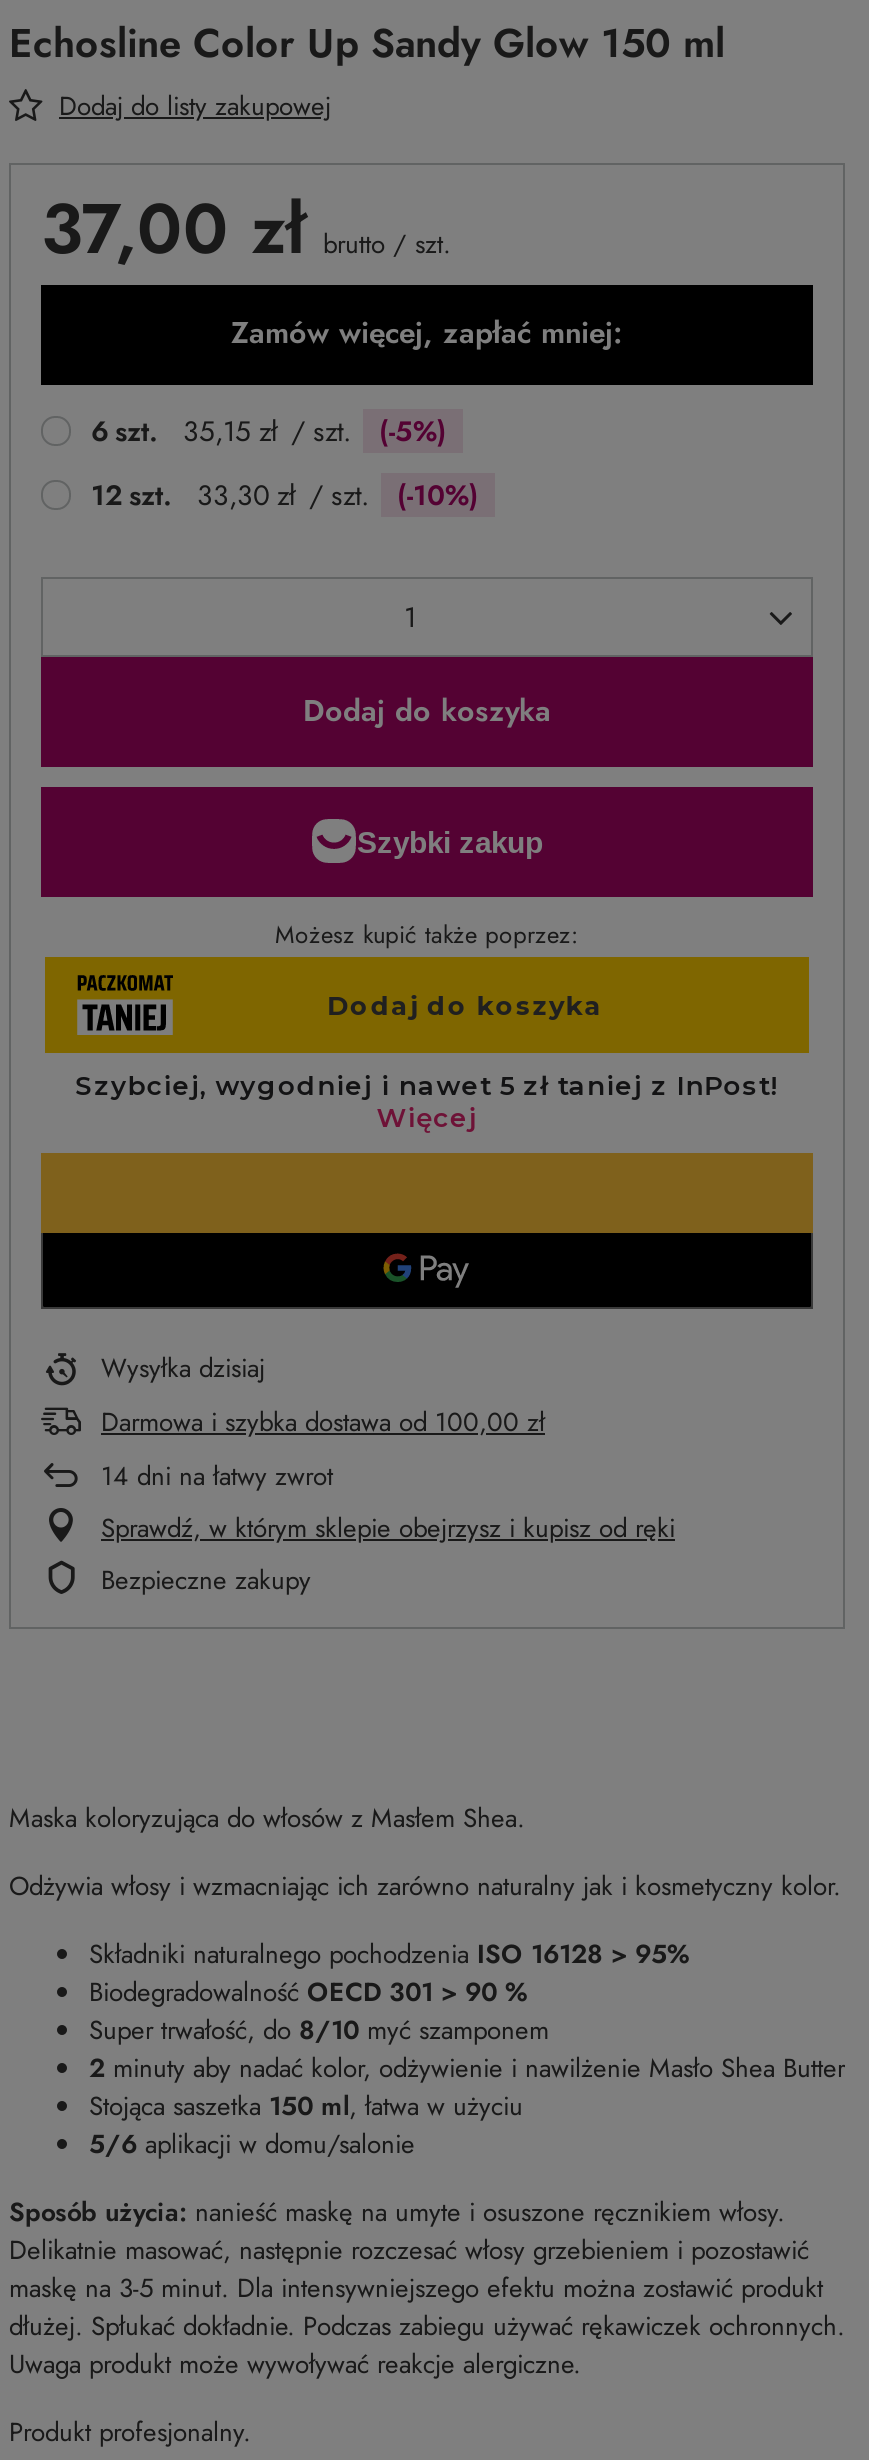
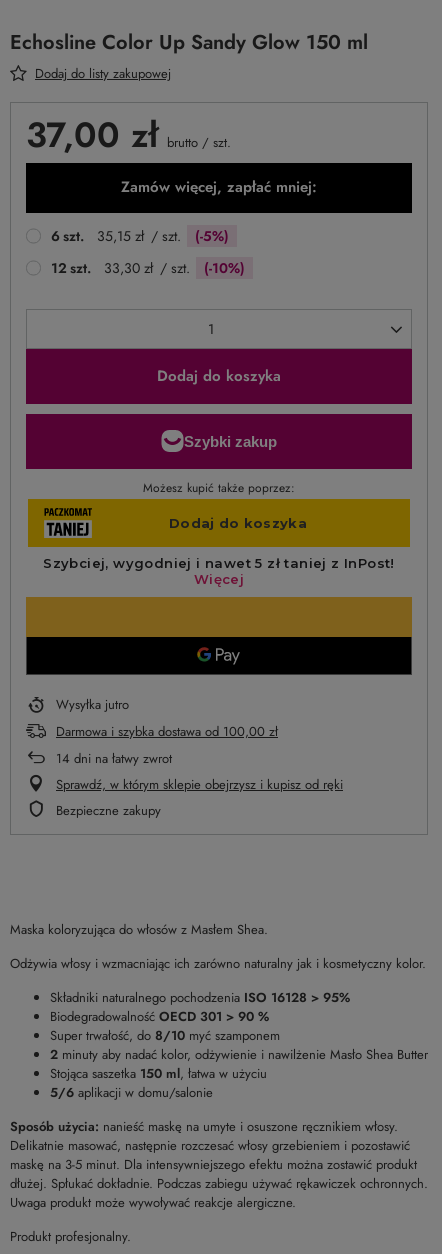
- Wysyłka dzisiaj
+ Wysyłka jutro
